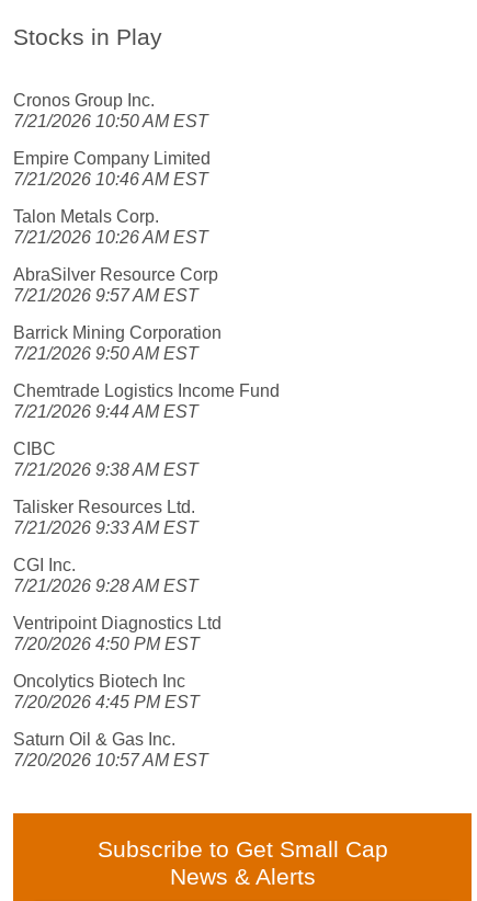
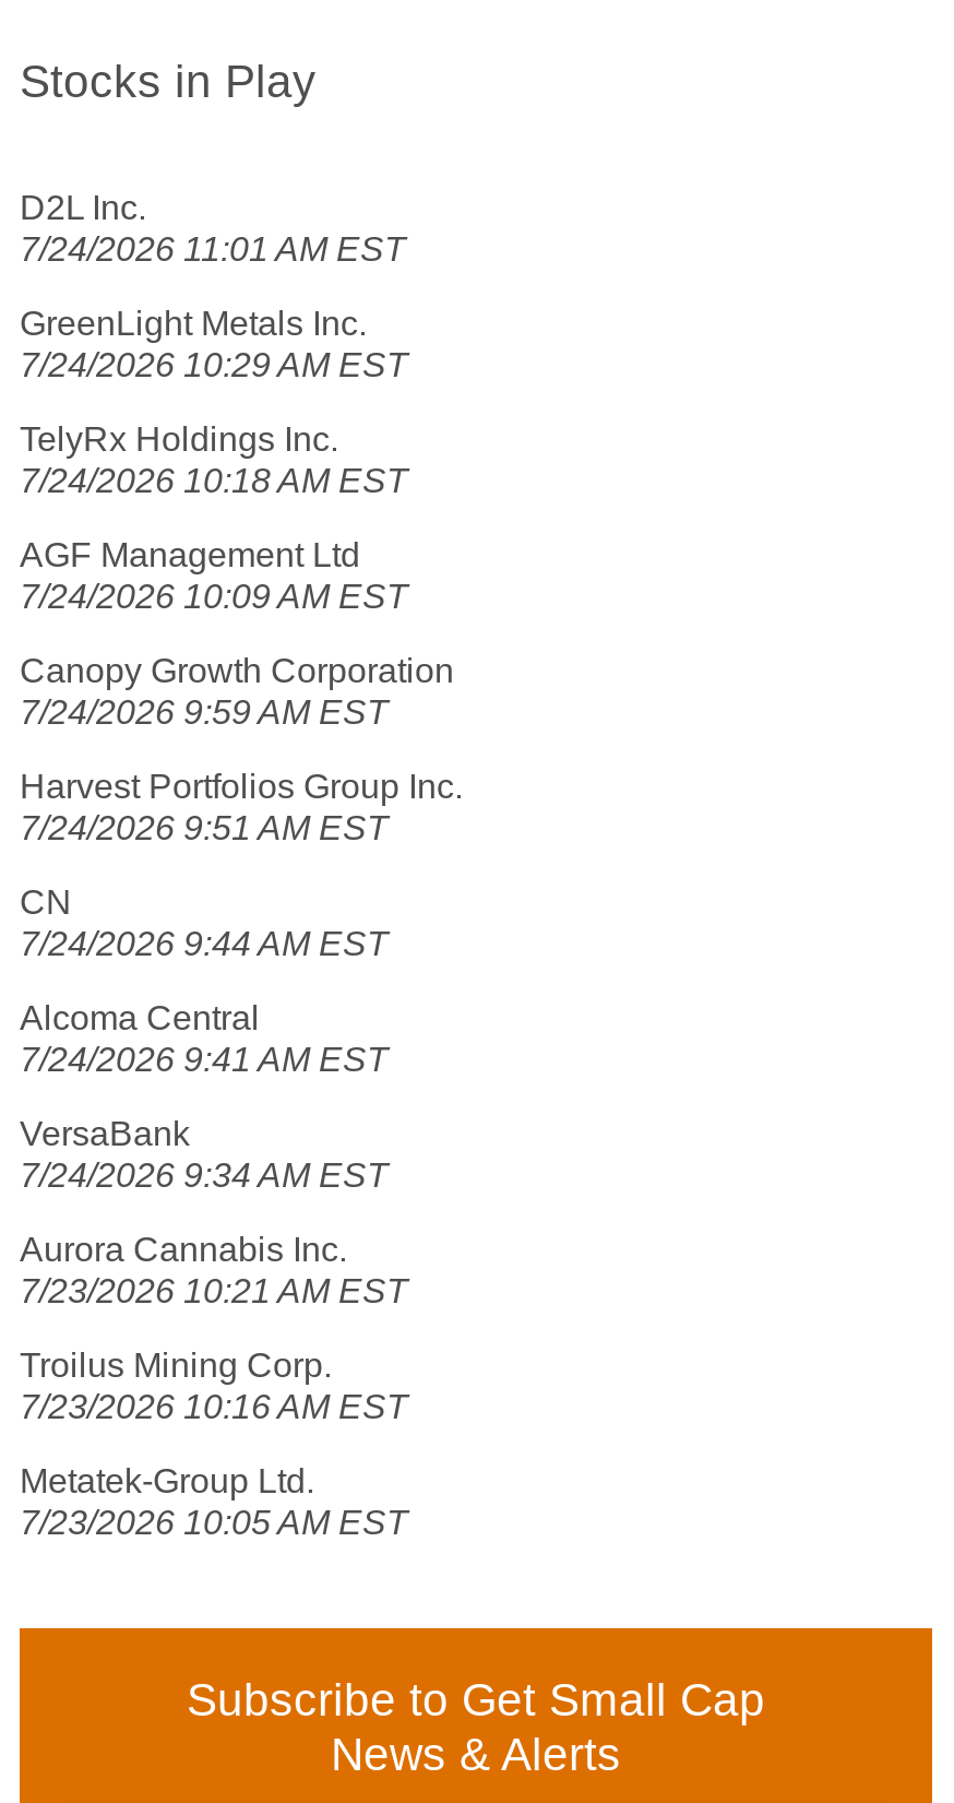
- Cronos Group Inc.
- 7/21/2026 10:50 AM EST
+ D2L Inc.
+ 7/24/2026 11:01 AM EST

- Empire Company Limited
- 7/21/2026 10:46 AM EST
+ GreenLight Metals Inc.
+ 7/24/2026 10:29 AM EST

- Talon Metals Corp.
- 7/21/2026 10:26 AM EST
+ TelyRx Holdings Inc.
+ 7/24/2026 10:18 AM EST

- AbraSilver Resource Corp
- 7/21/2026 9:57 AM EST
+ AGF Management Ltd
+ 7/24/2026 10:09 AM EST

- Barrick Mining Corporation
- 7/21/2026 9:50 AM EST
+ Canopy Growth Corporation
+ 7/24/2026 9:59 AM EST

- Chemtrade Logistics Income Fund
- 7/21/2026 9:44 AM EST
+ Harvest Portfolios Group Inc.
+ 7/24/2026 9:51 AM EST

- CIBC
- 7/21/2026 9:38 AM EST
+ CN
+ 7/24/2026 9:44 AM EST

- Talisker Resources Ltd.
- 7/21/2026 9:33 AM EST
+ Alcoma Central
+ 7/24/2026 9:41 AM EST

- CGI Inc.
- 7/21/2026 9:28 AM EST
+ VersaBank
+ 7/24/2026 9:34 AM EST

- Ventripoint Diagnostics Ltd
- 7/20/2026 4:50 PM EST
+ Aurora Cannabis Inc.
+ 7/23/2026 10:21 AM EST

- Oncolytics Biotech Inc
- 7/20/2026 4:45 PM EST
+ Troilus Mining Corp.
+ 7/23/2026 10:16 AM EST

- Saturn Oil & Gas Inc.
- 7/20/2026 10:57 AM EST
+ Metatek-Group Ltd.
+ 7/23/2026 10:05 AM EST
